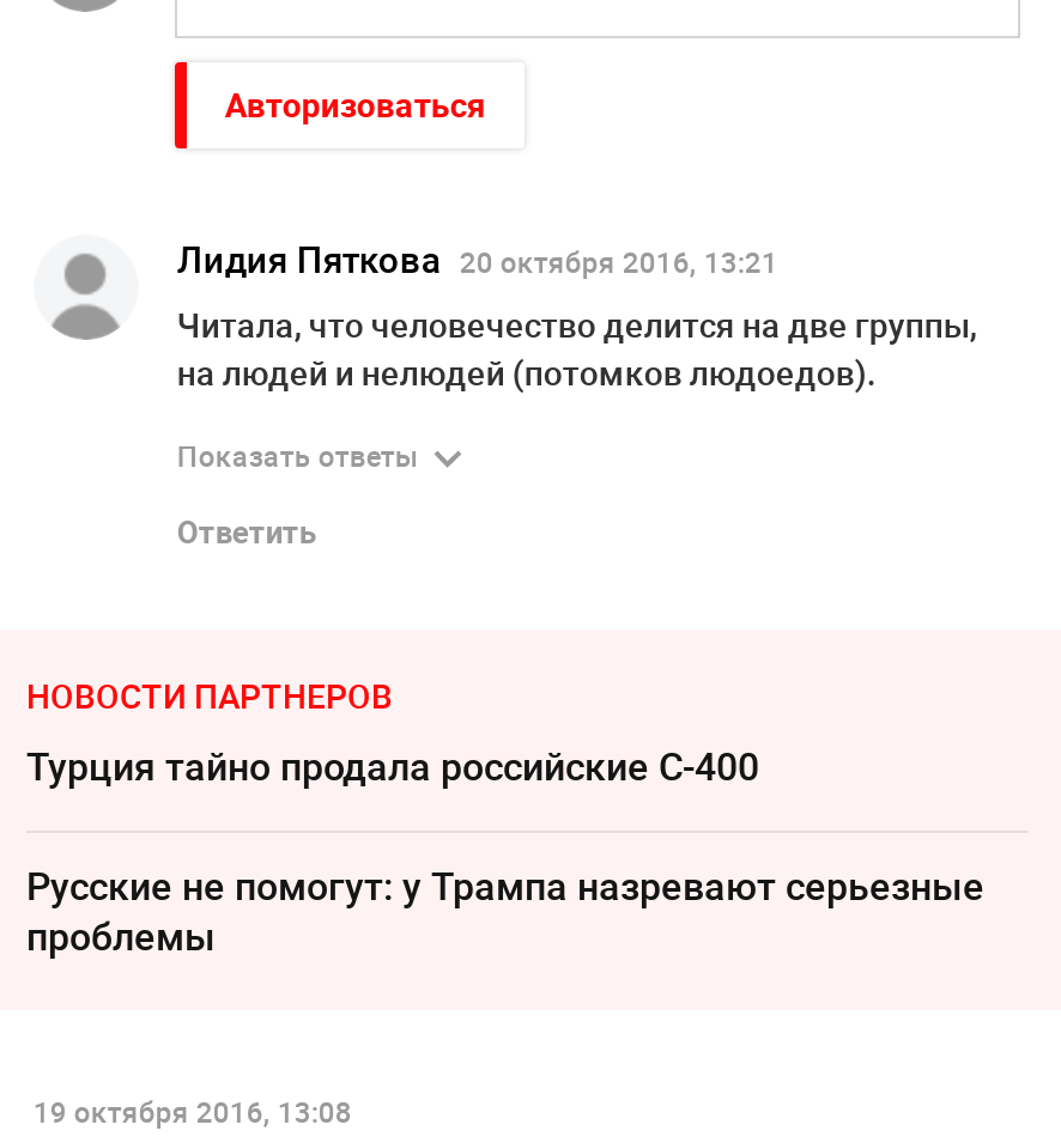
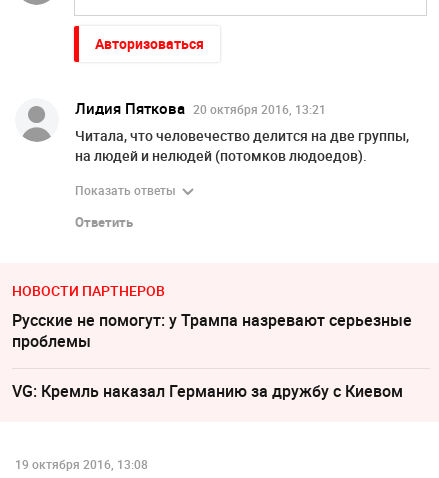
- Турция тайно продала российские С-400

moved up: Русские не помогут: у Трампа назревают серьезные | проблемы

+ VG: Кремль наказал Германию за дружбу с Киевом
